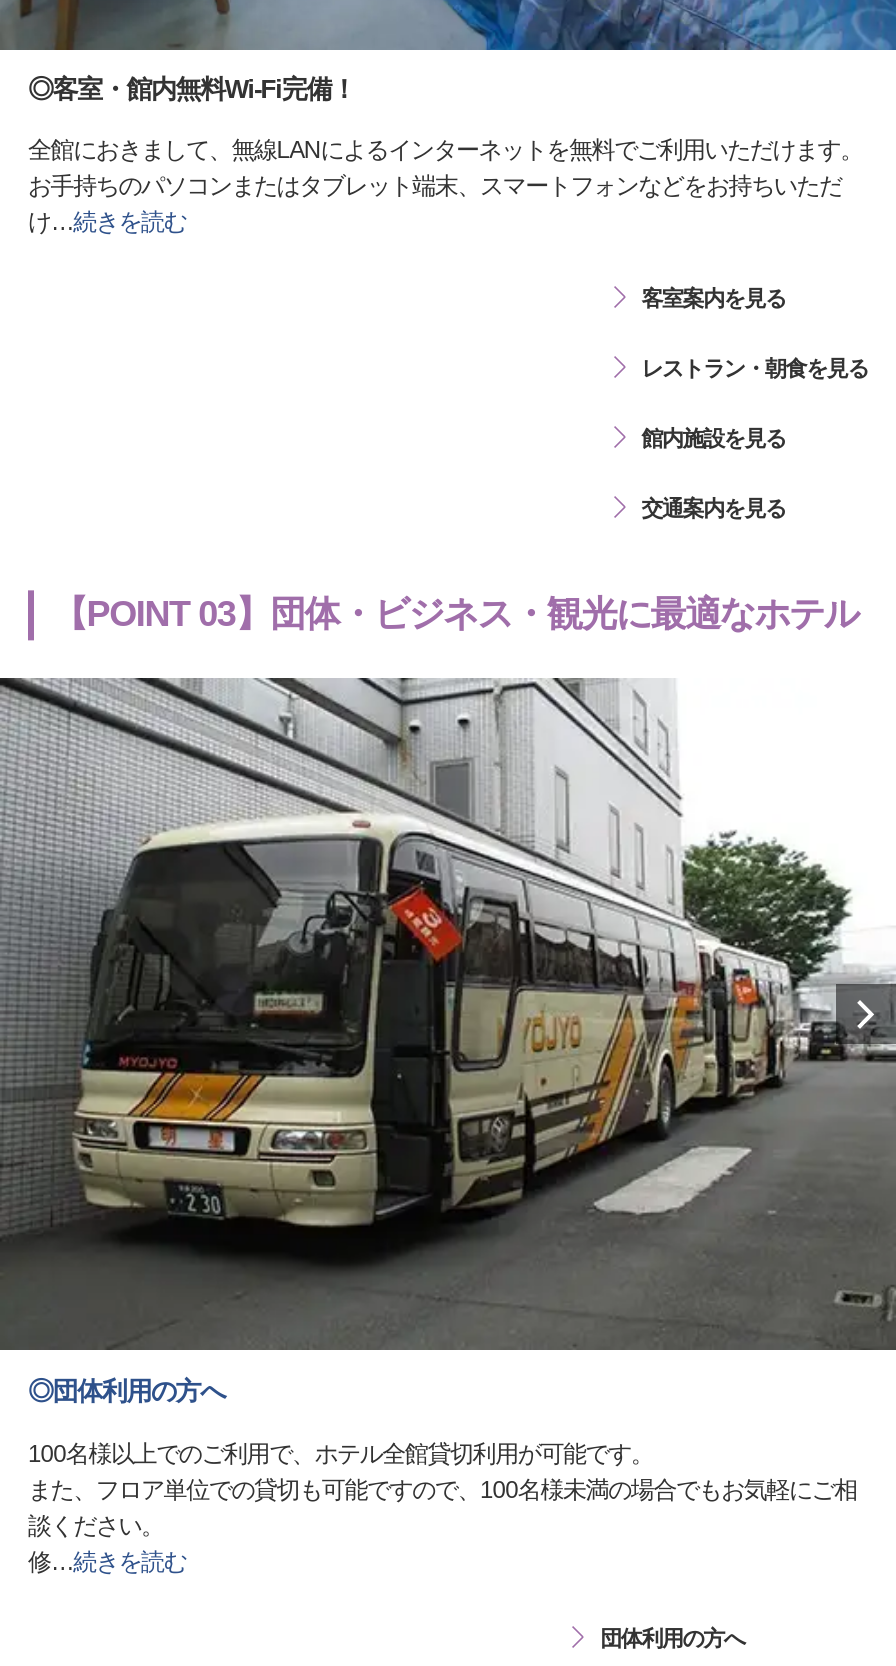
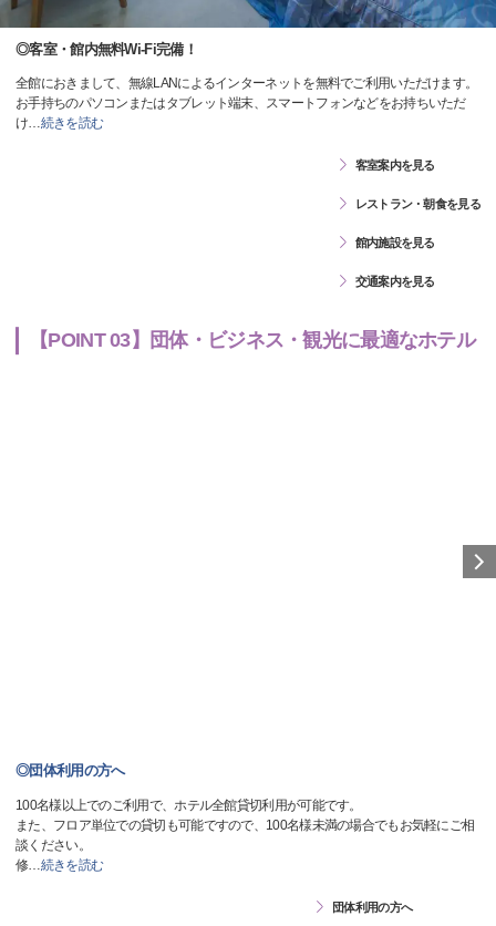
- [image]
